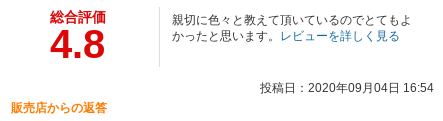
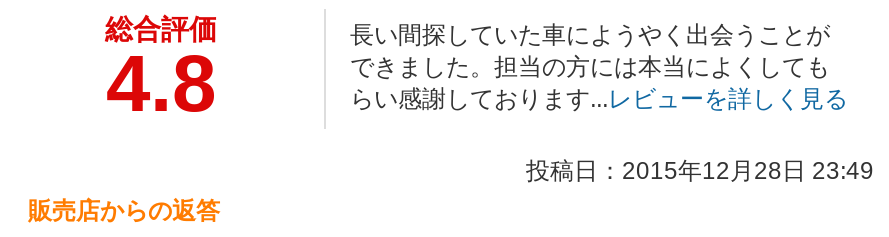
- 親切に色々と教えて頂いているのでとてもよ
- かったと思います。レビューを詳しく見る
+ 長い間探していた車にようやく出会うことが
+ できました。担当の方には本当によくしても
+ らい感謝しております...レビューを詳しく見る

- 投稿日：2020年09月04日 16:54
+ 投稿日：2015年12月28日 23:49
